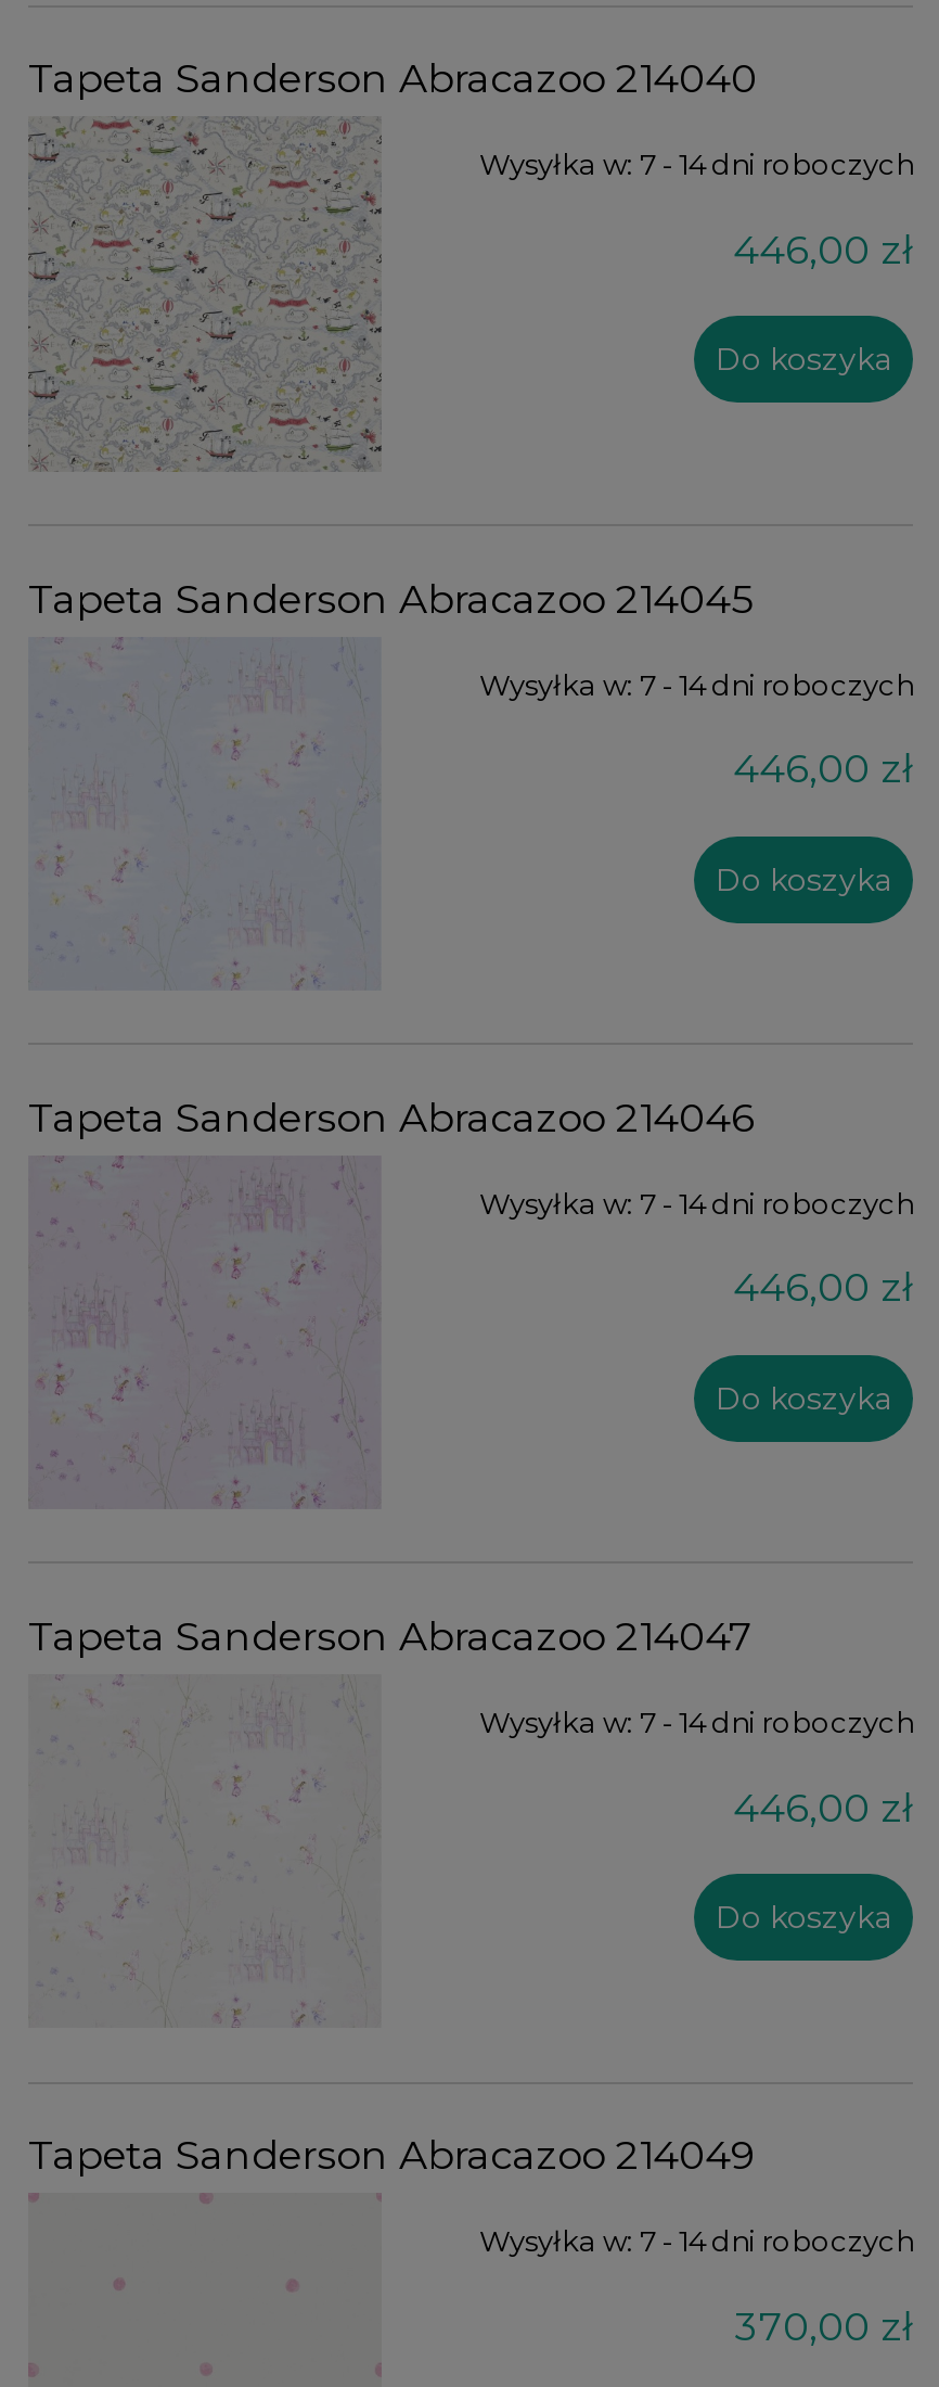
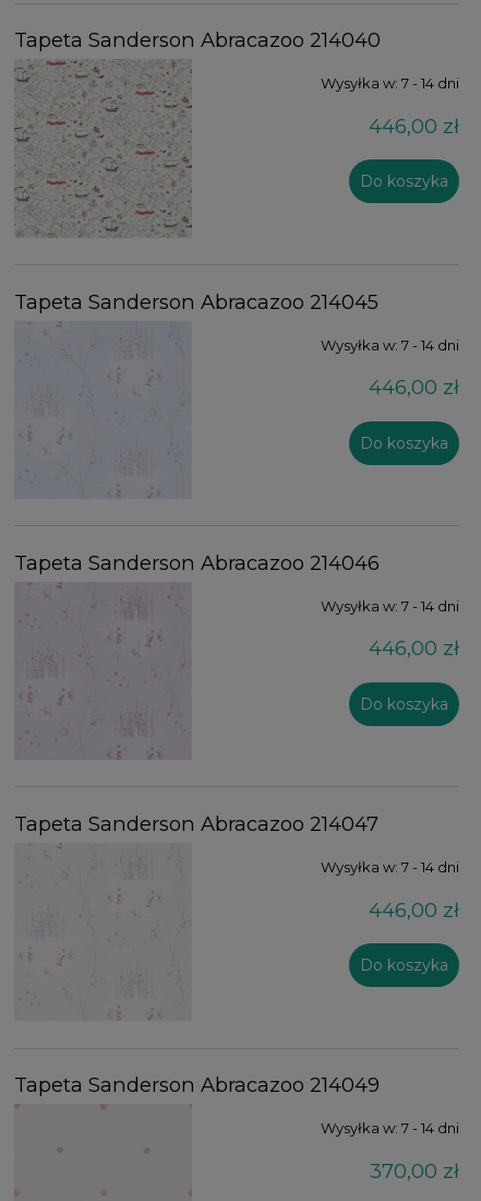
- Wysyłka w: 7 - 14 dni roboczych
+ Wysyłka w: 7 - 14 dni

- Wysyłka w: 7 - 14 dni roboczych
+ Wysyłka w: 7 - 14 dni

- Wysyłka w: 7 - 14 dni roboczych
+ Wysyłka w: 7 - 14 dni

- Wysyłka w: 7 - 14 dni roboczych
+ Wysyłka w: 7 - 14 dni

- Wysyłka w: 7 - 14 dni roboczych
+ Wysyłka w: 7 - 14 dni
